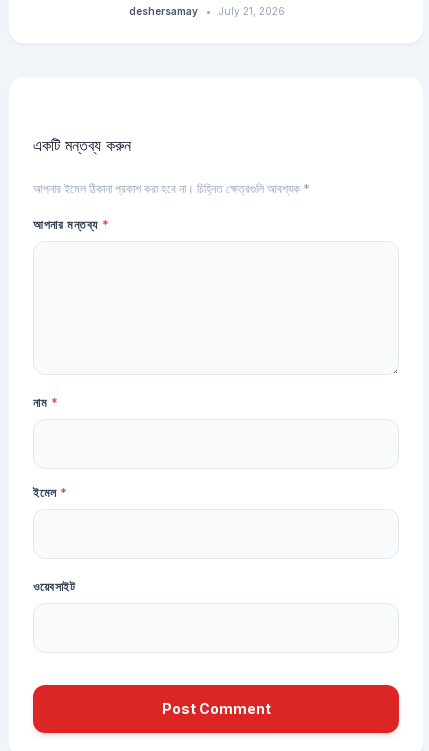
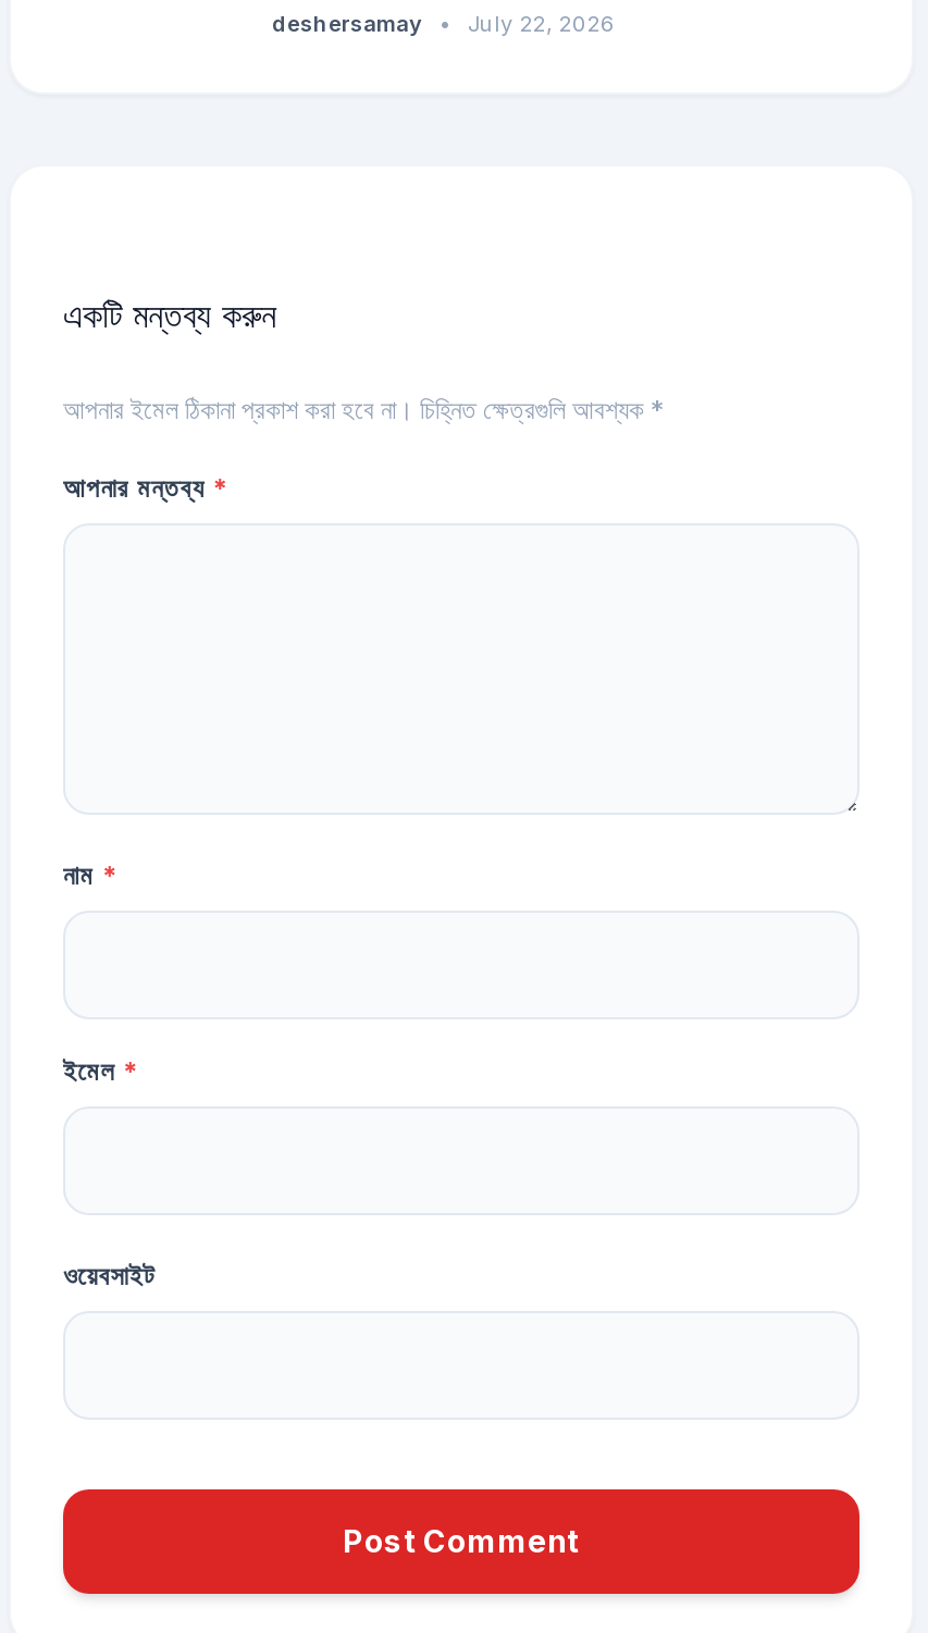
- July 21, 2026
+ July 22, 2026
